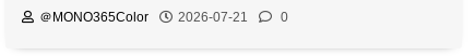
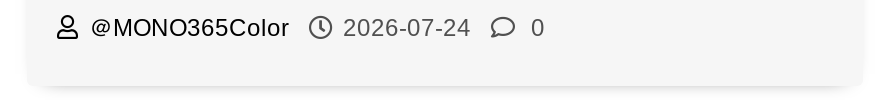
- ＠MONO365Color 2026-07-21 0
+ ＠MONO365Color 2026-07-24 0
